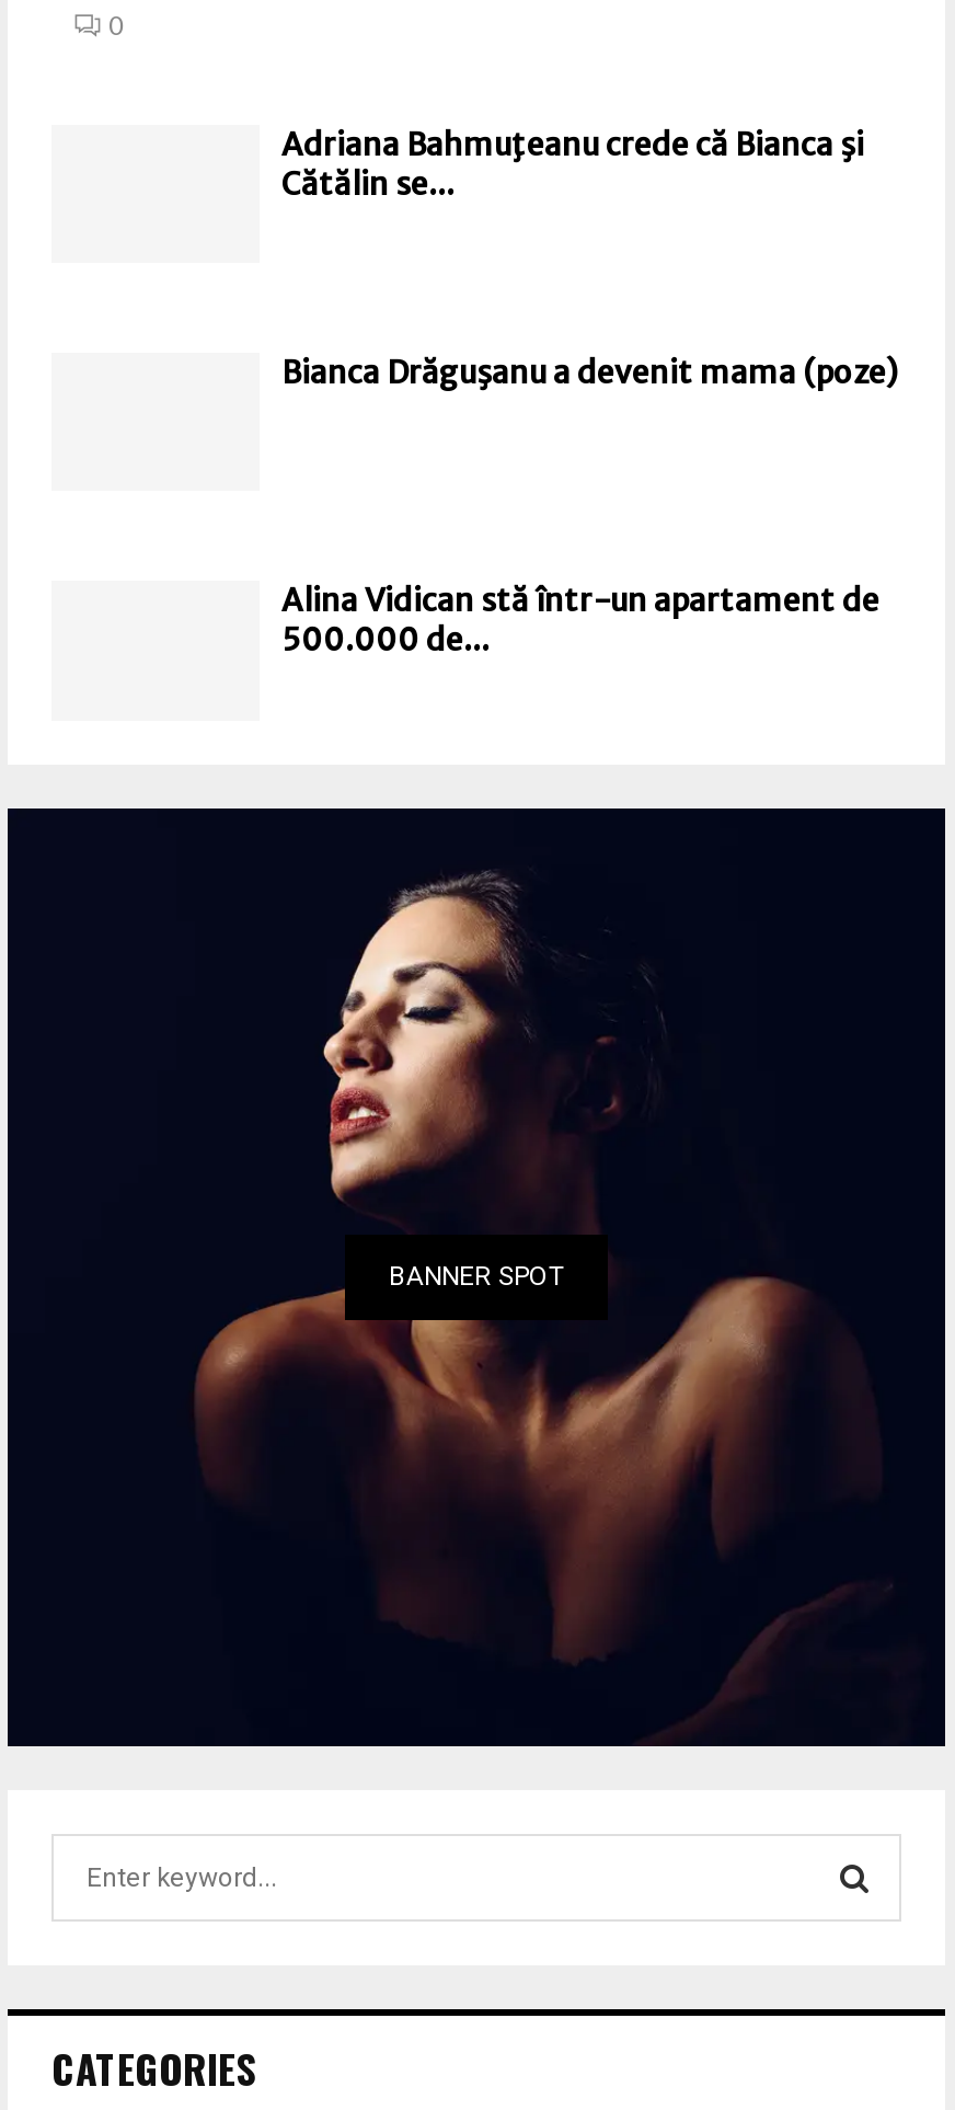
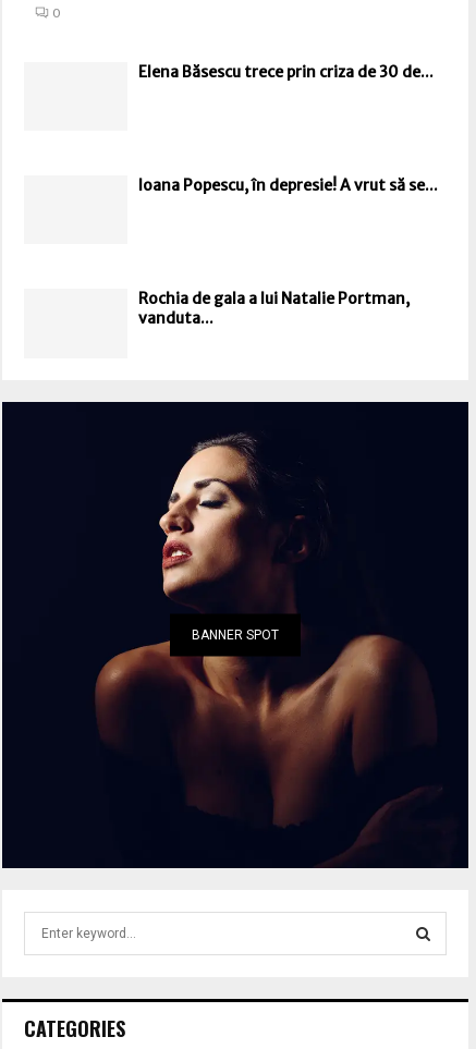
- Adriana Bahmuţeanu crede că Bianca şi
- Cătălin se...
+ Elena Băsescu trece prin criza de 30 de...

- Bianca Drăguşanu a devenit mama (poze)
+ Ioana Popescu, în depresie! A vrut să se...

- Alina Vidican stă într-un apartament de
- 500.000 de...
+ Rochia de gala a lui Natalie Portman,
+ vanduta...
